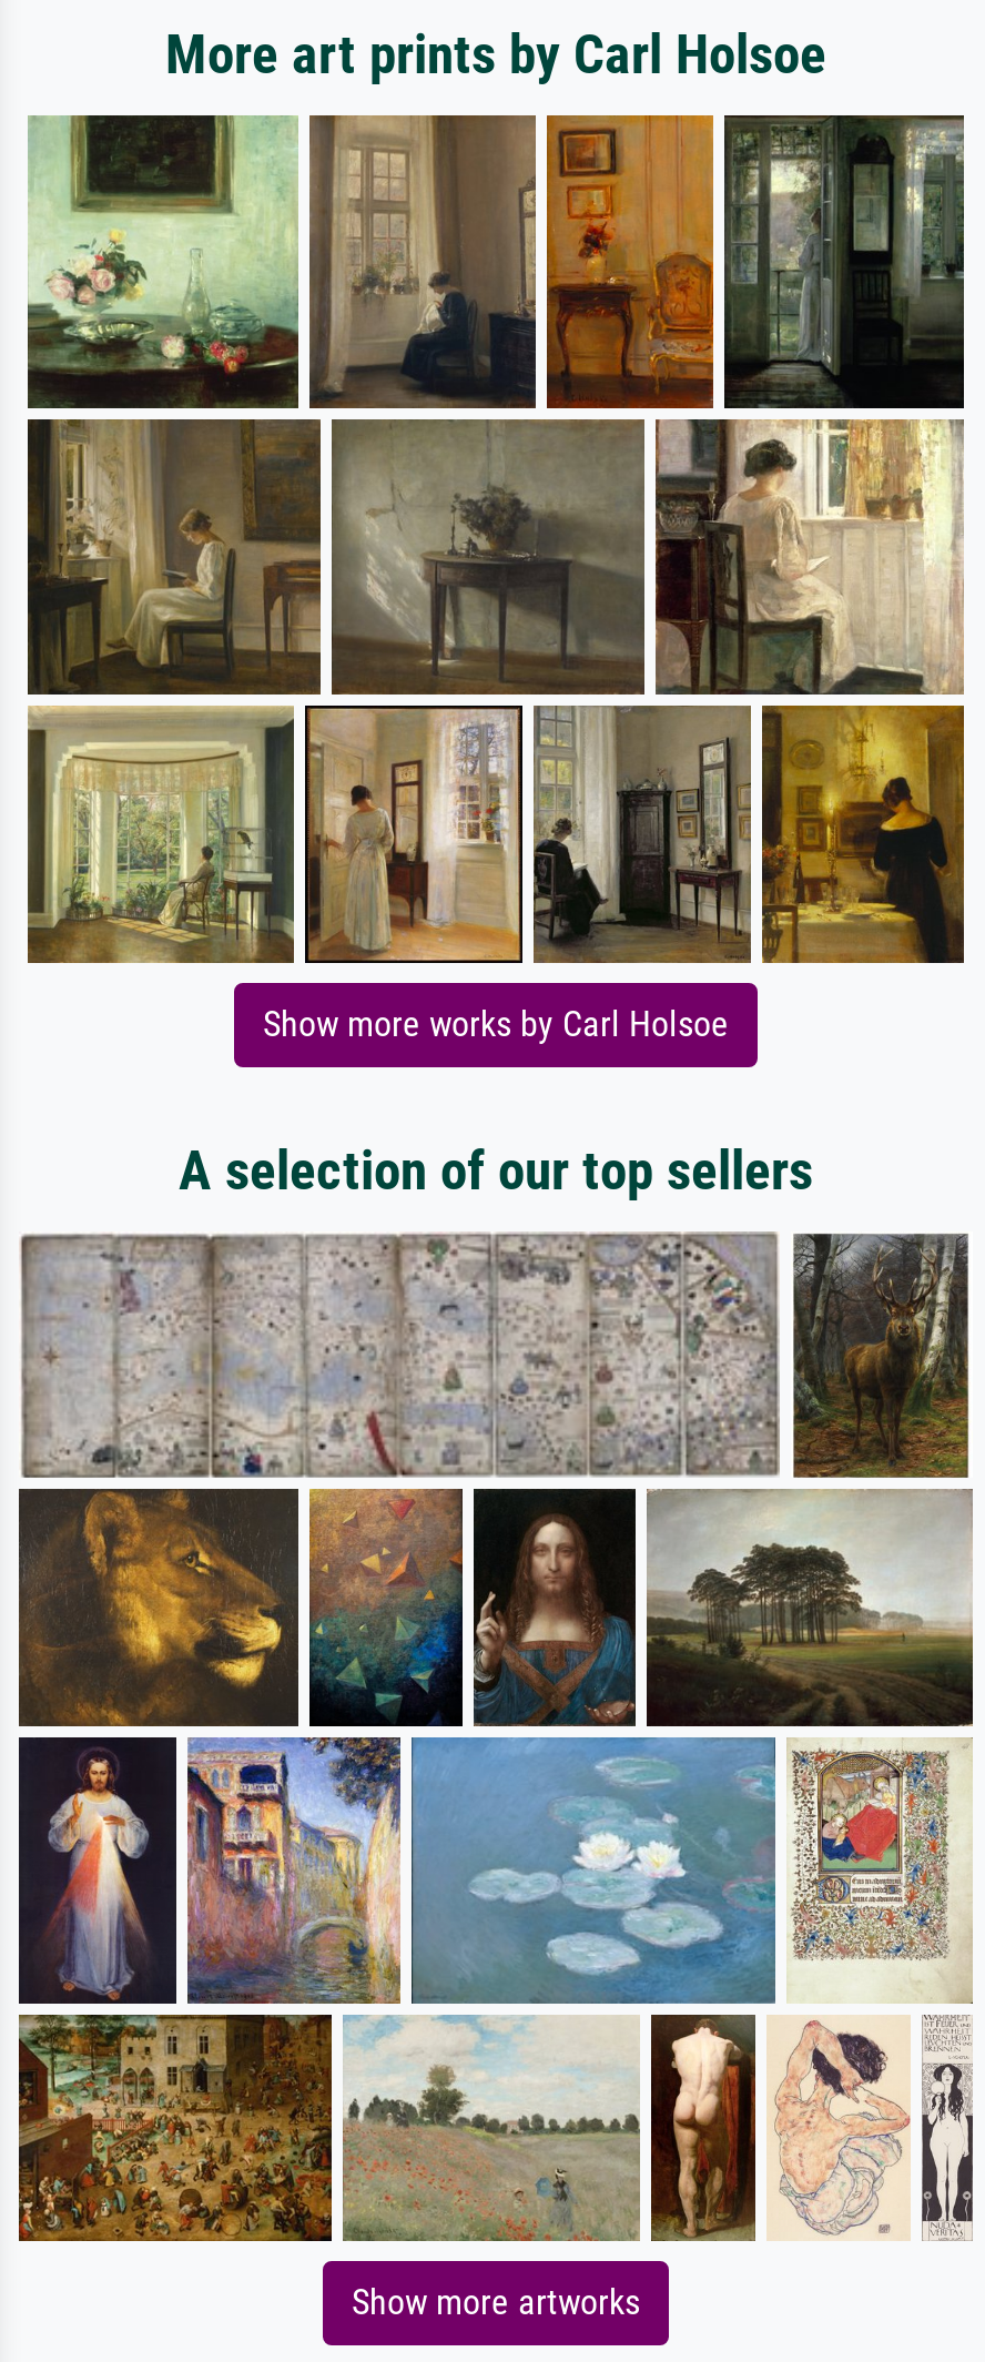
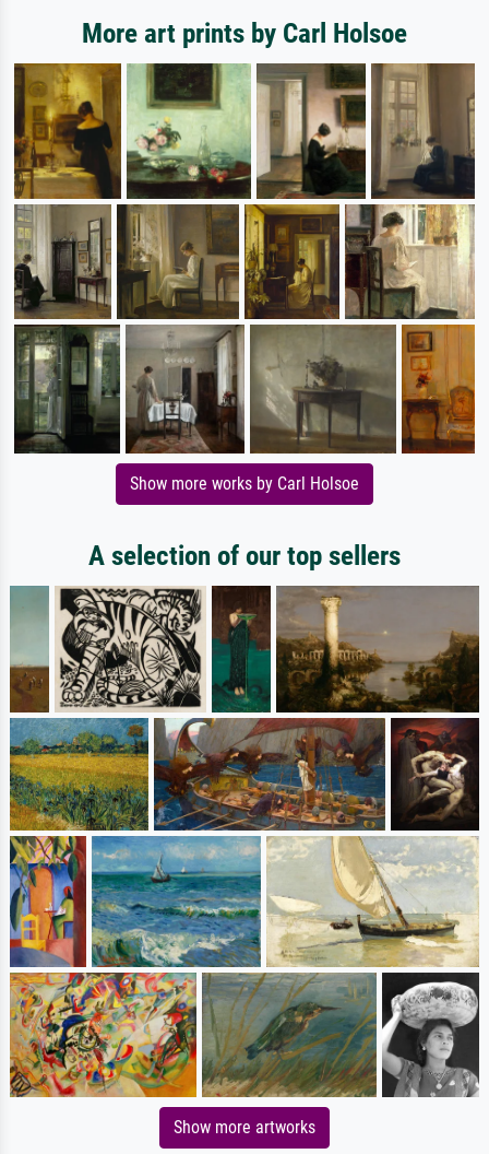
- [image]
+ [image]

- [image]
+ [image]
